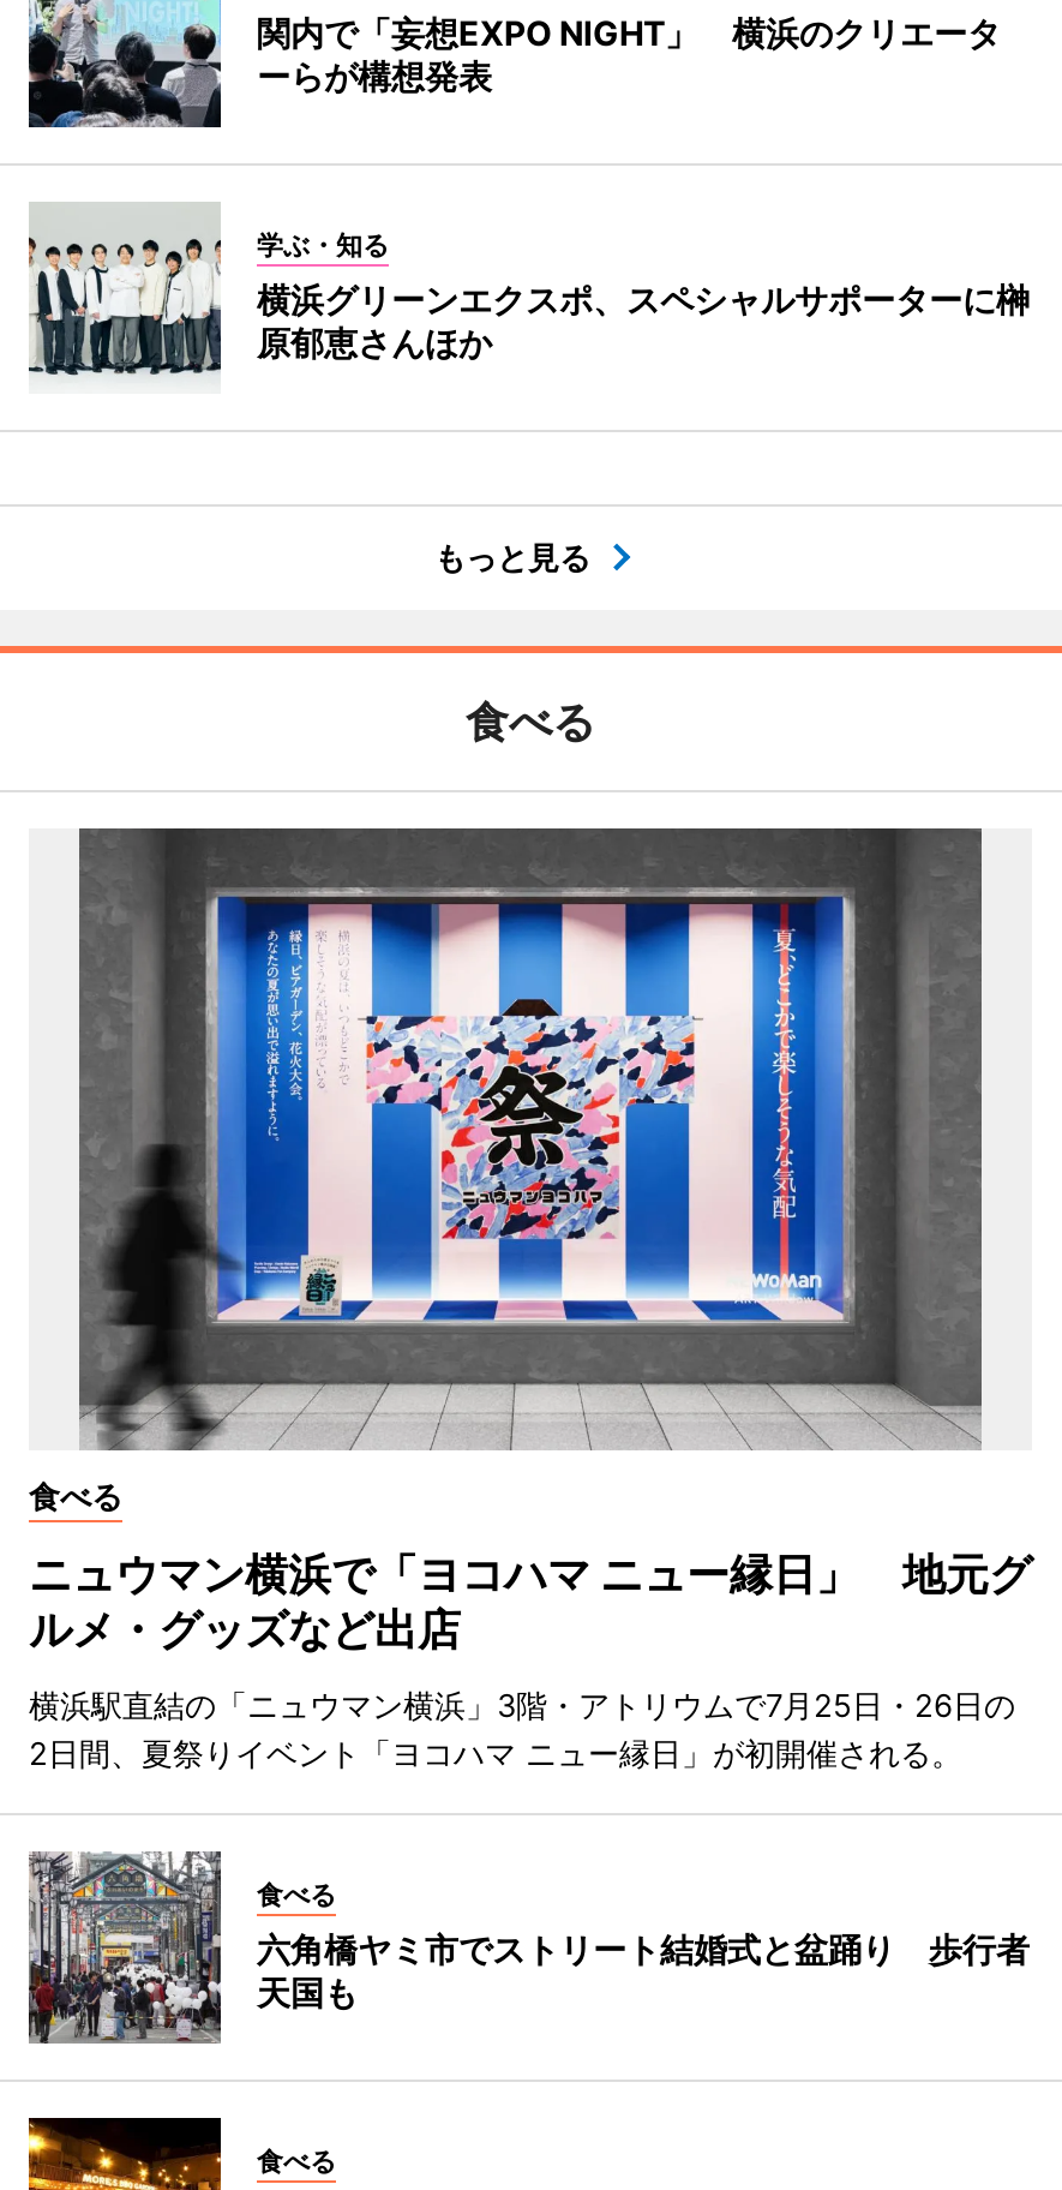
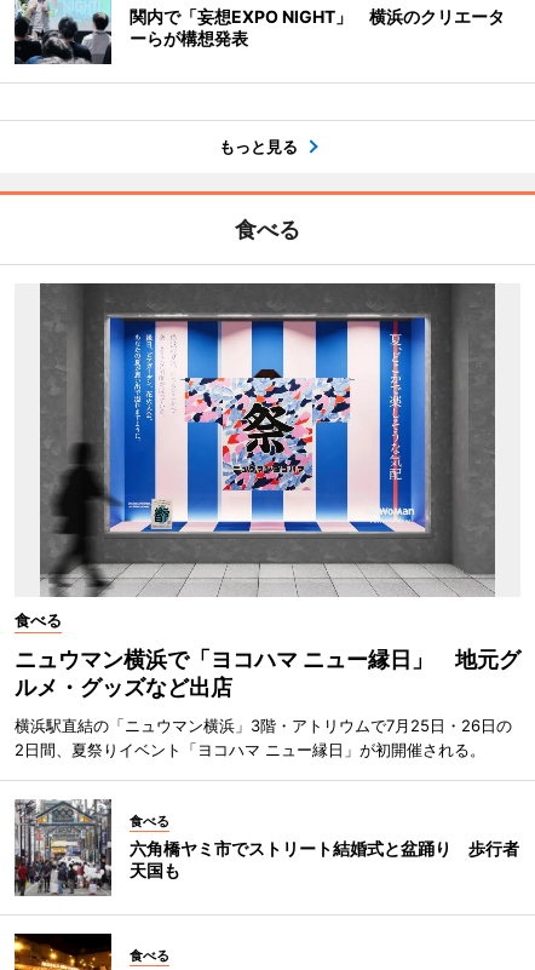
- [image]
- 学ぶ・知る
- 横浜グリーンエクスポ、スペシャルサポーターに榊
- 原郁恵さんほか
